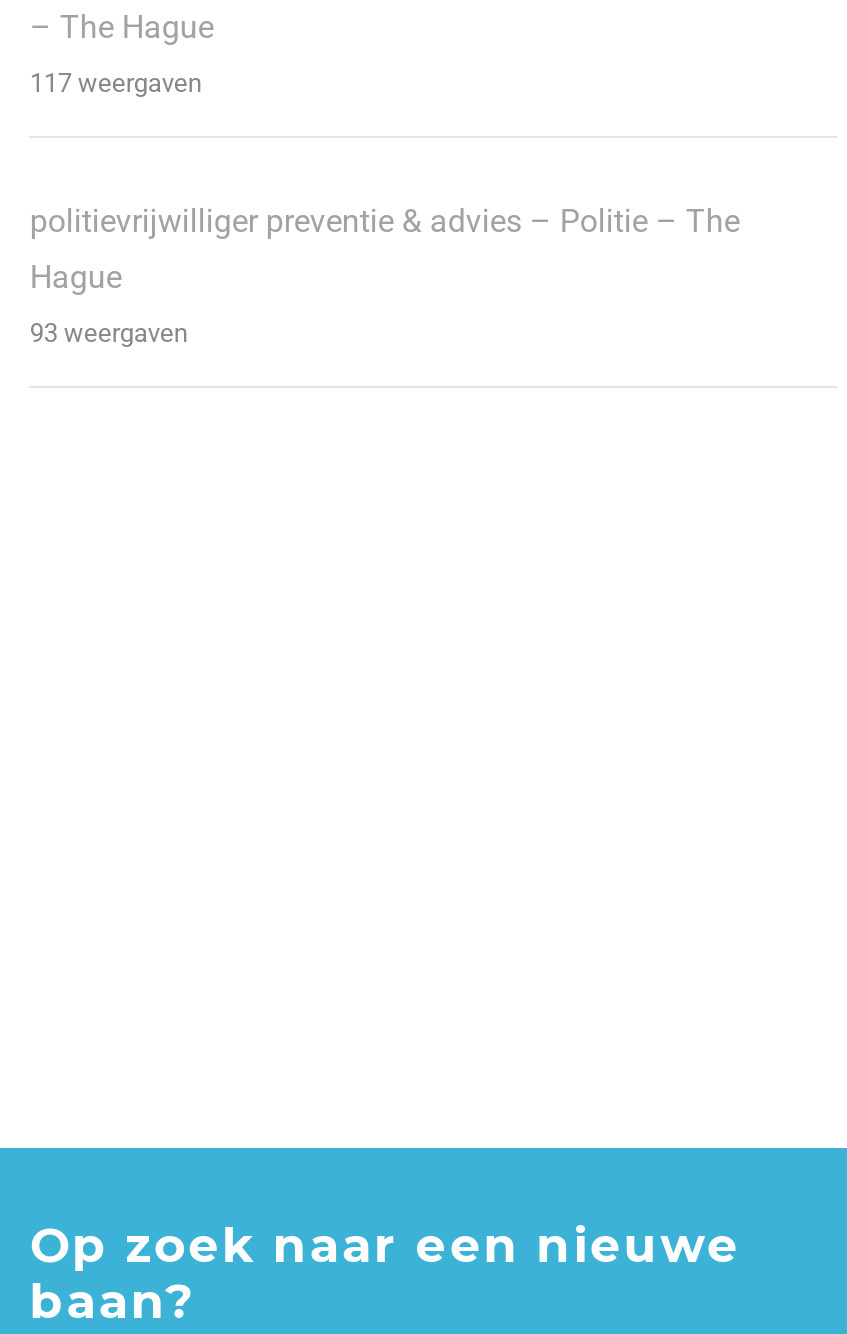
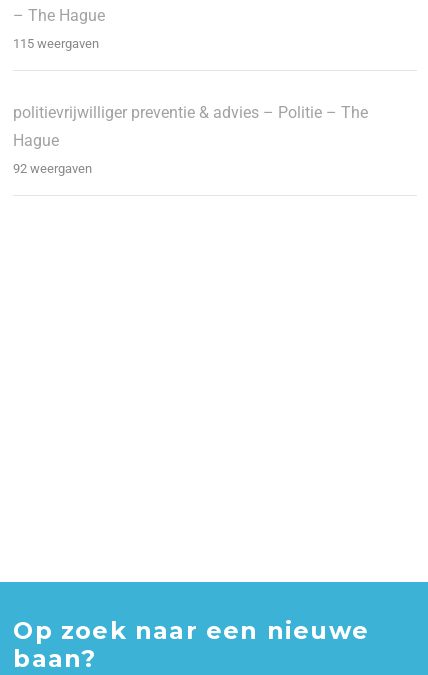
- 117 weergaven
+ 115 weergaven

- 93 weergaven
+ 92 weergaven
